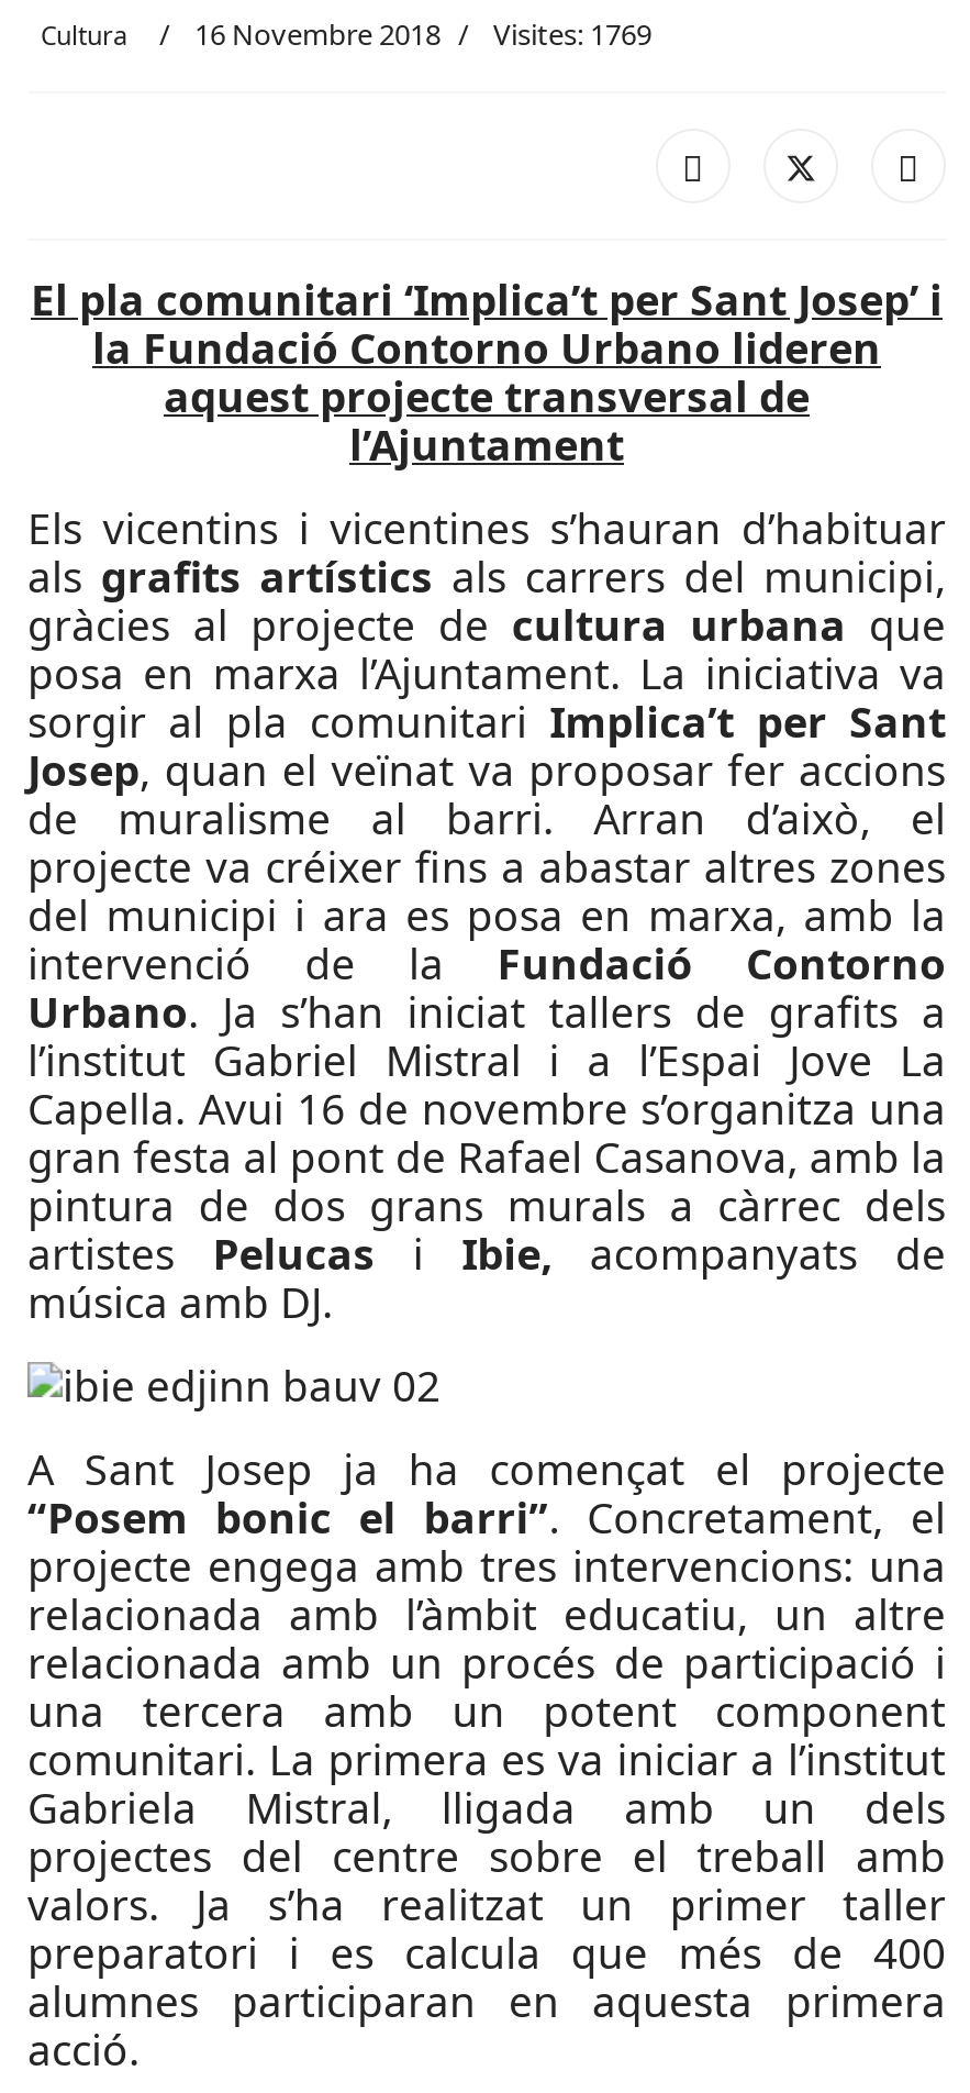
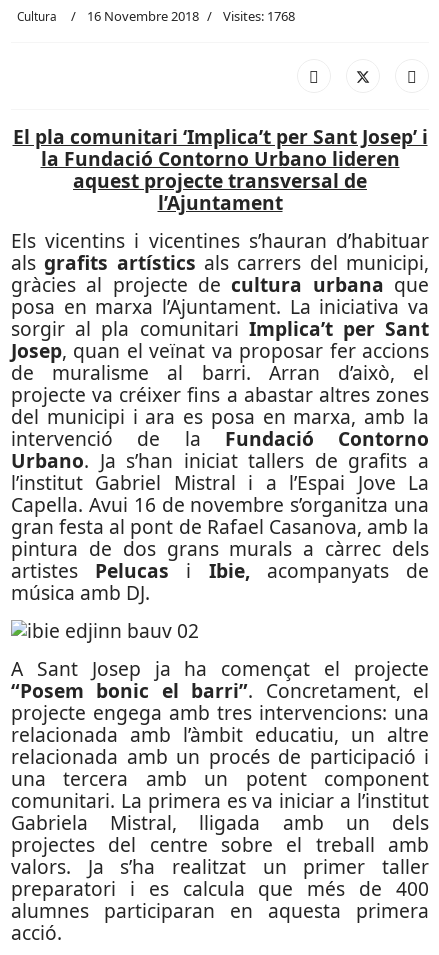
- Cultura 16 Novembre 2018 Visites: 1769
+ Cultura 16 Novembre 2018 Visites: 1768
